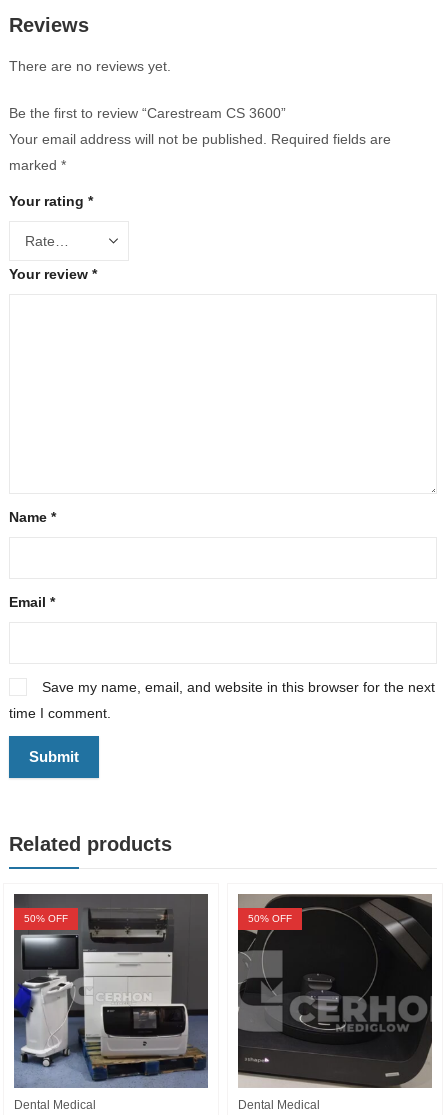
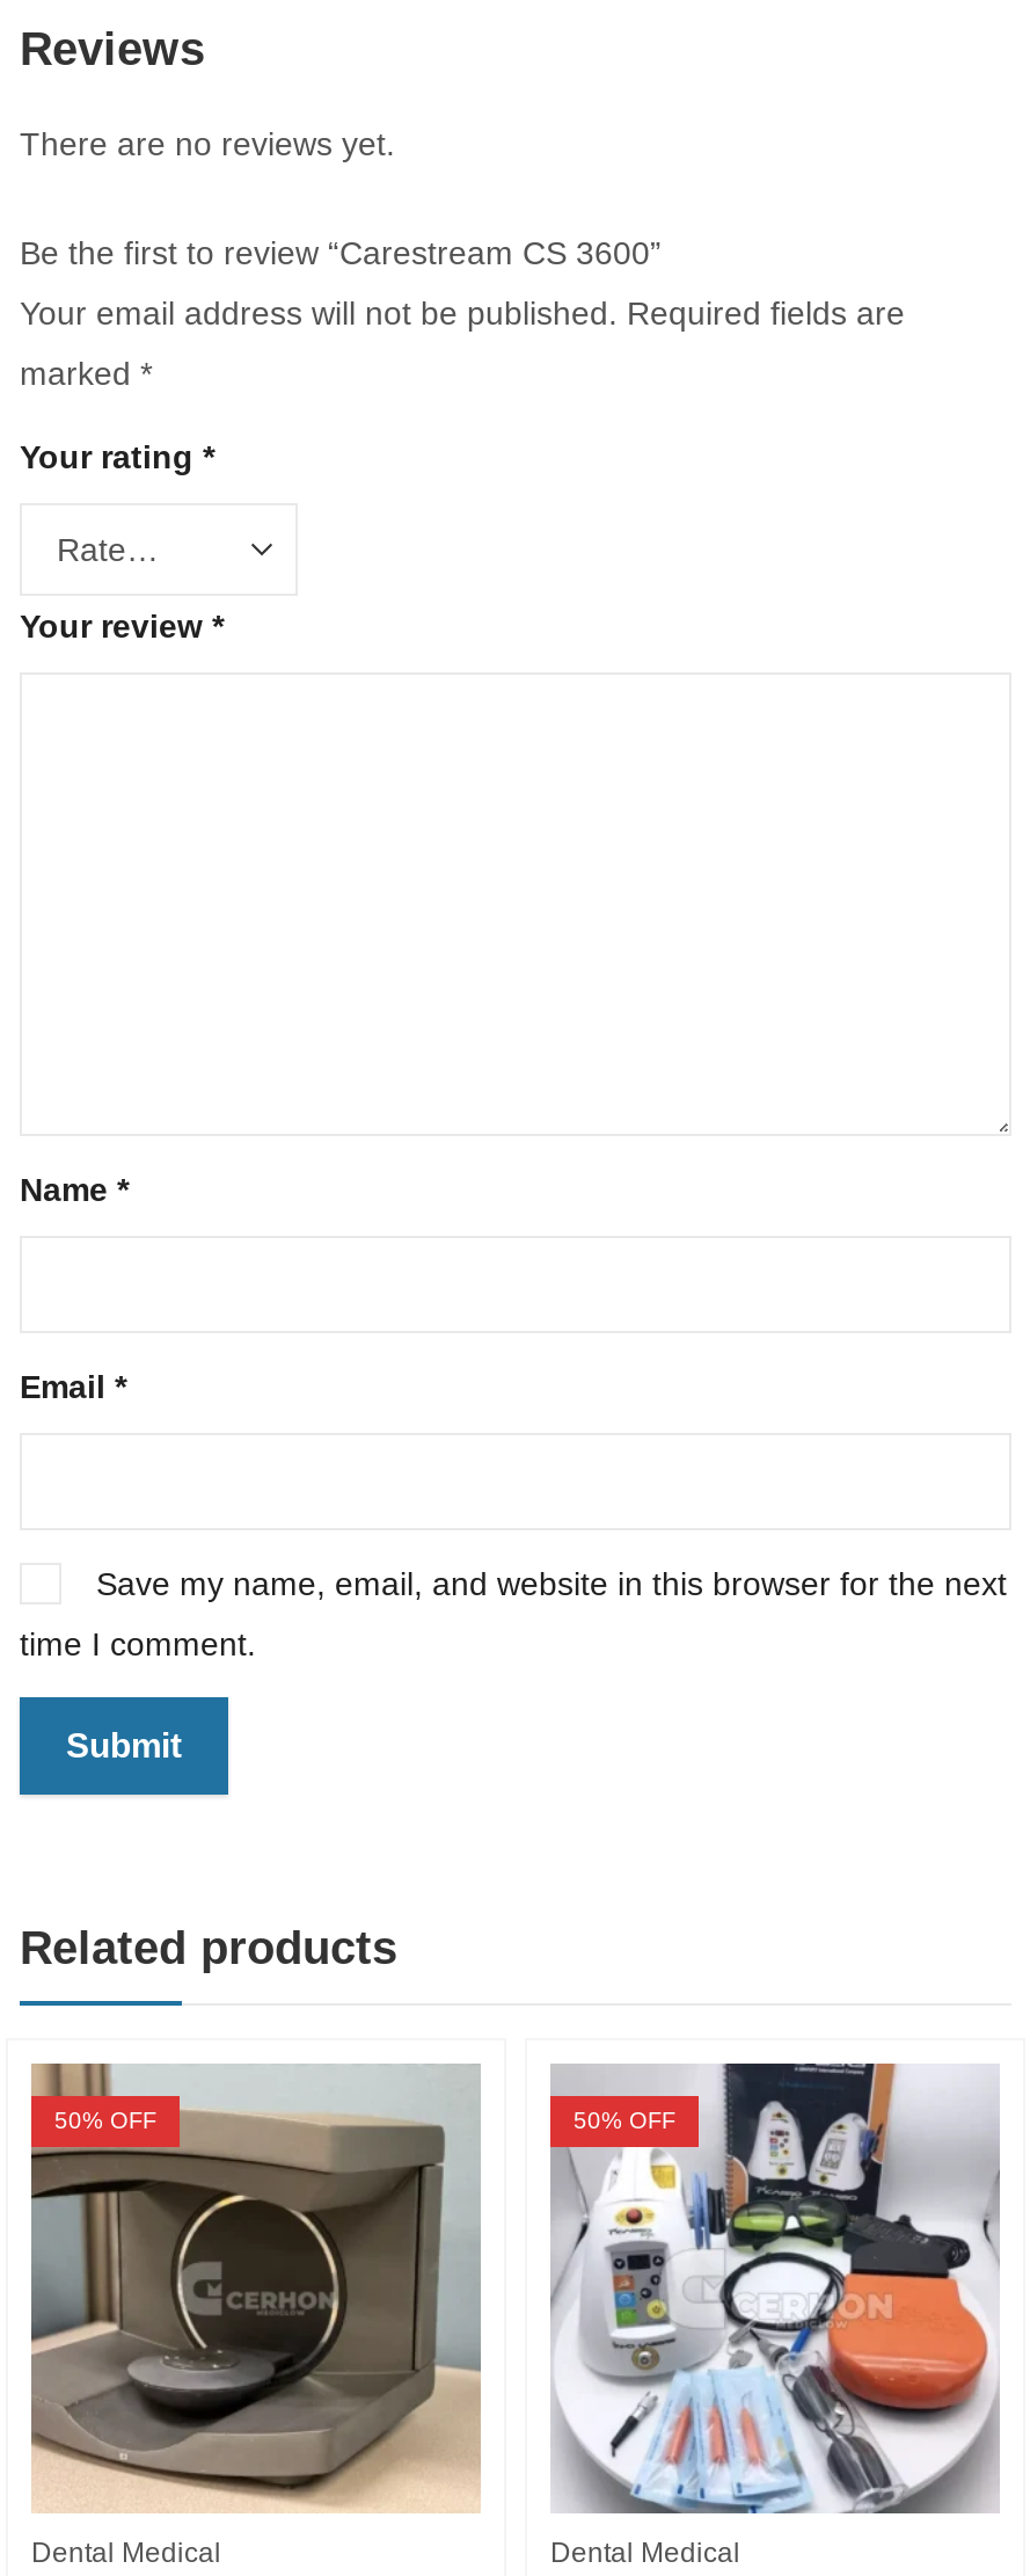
- [image]
+ [image]

- [image]
+ [image]
